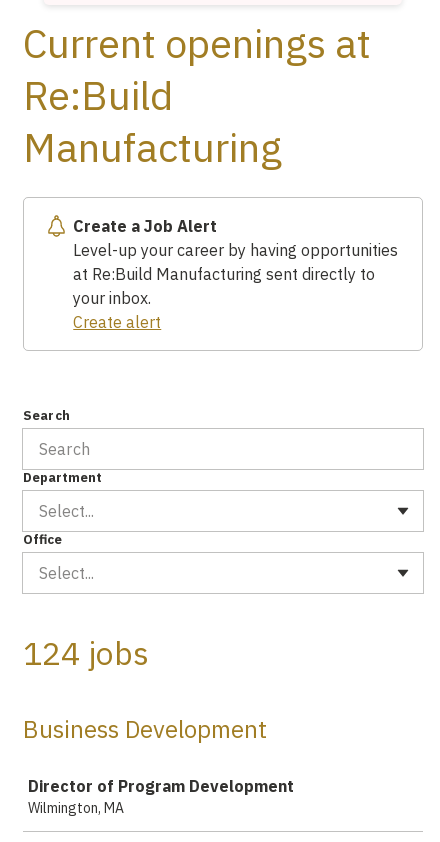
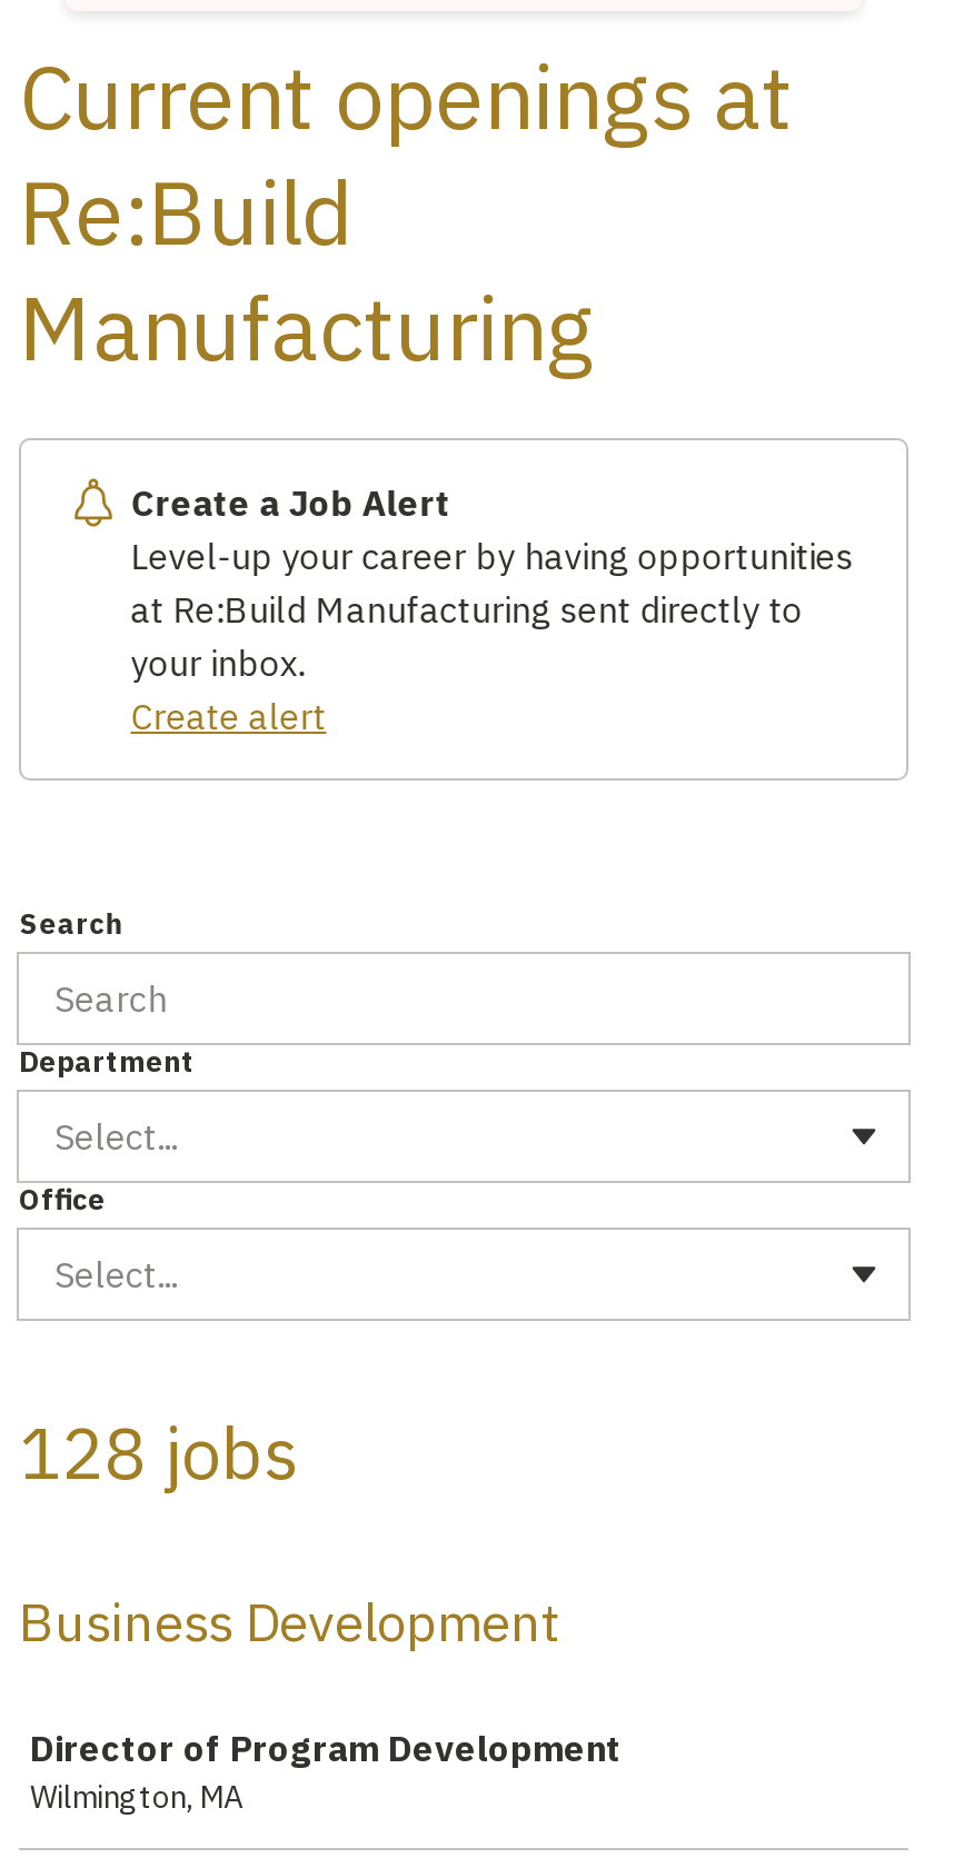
- 124 jobs
+ 128 jobs
